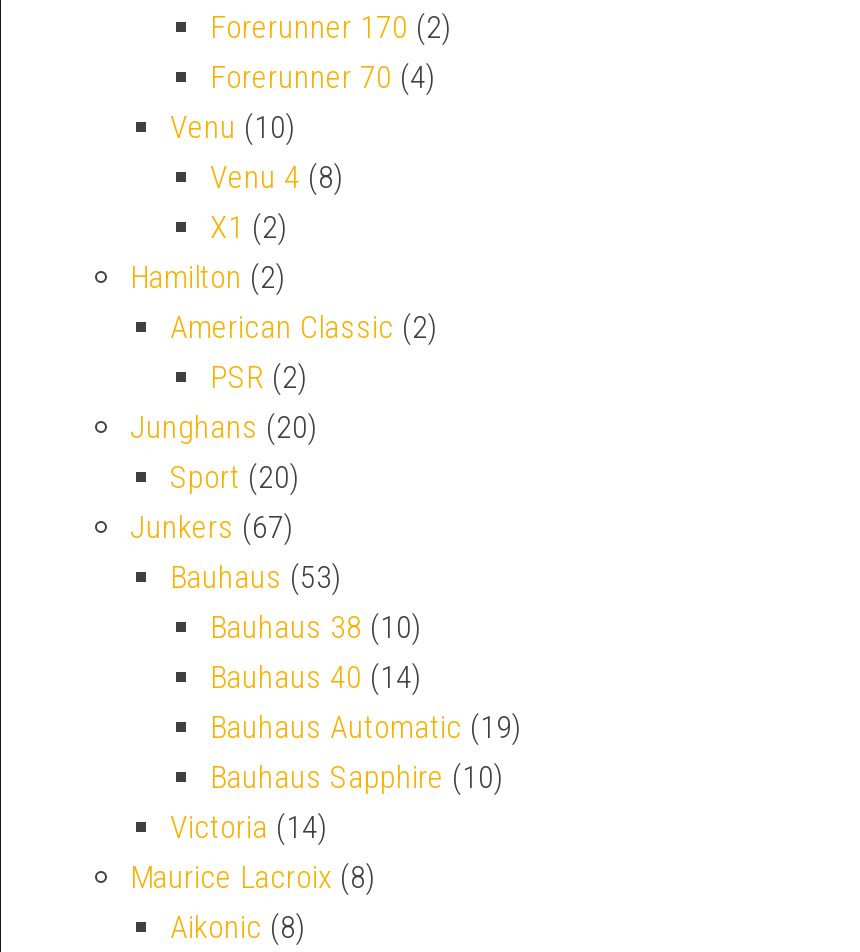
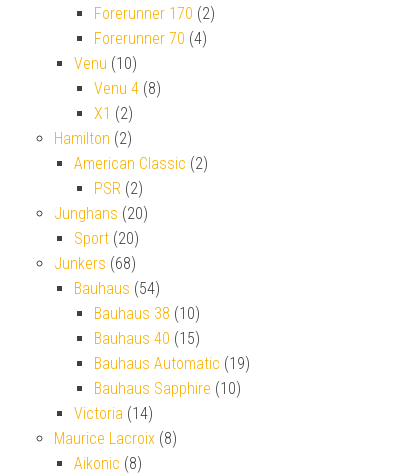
- Junkers (67)
+ Junkers (68)

- Bauhaus (53)
+ Bauhaus (54)

- Bauhaus 40 (14)
+ Bauhaus 40 (15)
